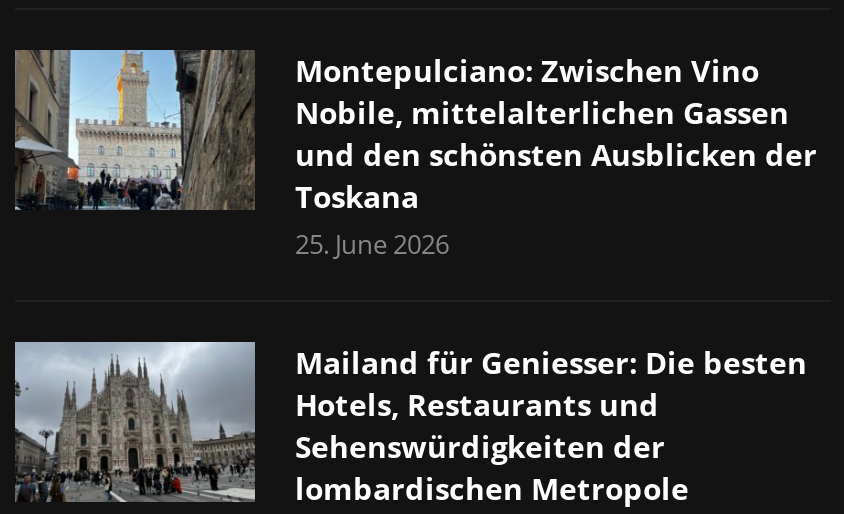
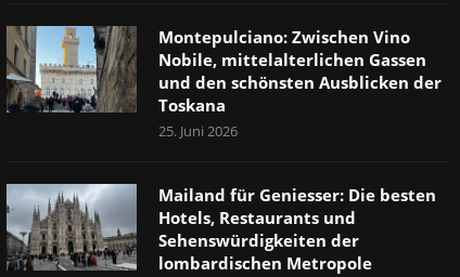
- 25. June 2026
+ 25. Juni 2026
